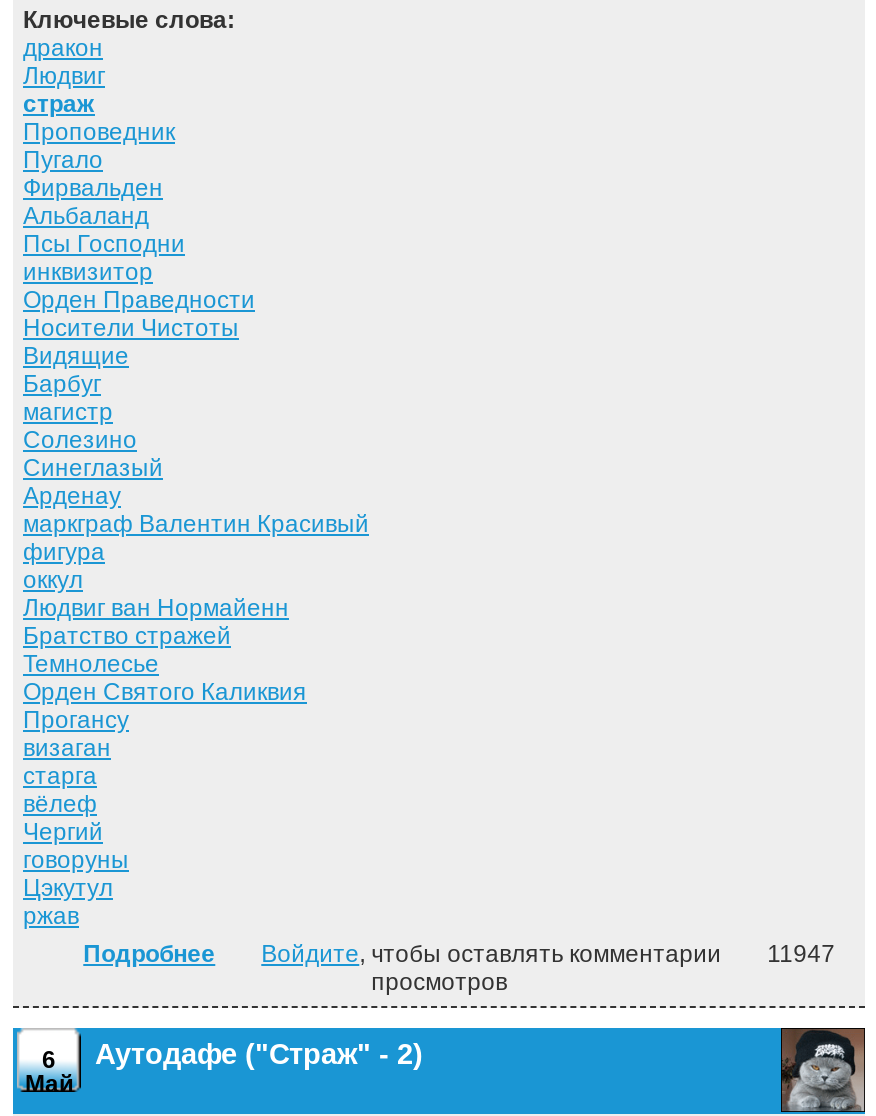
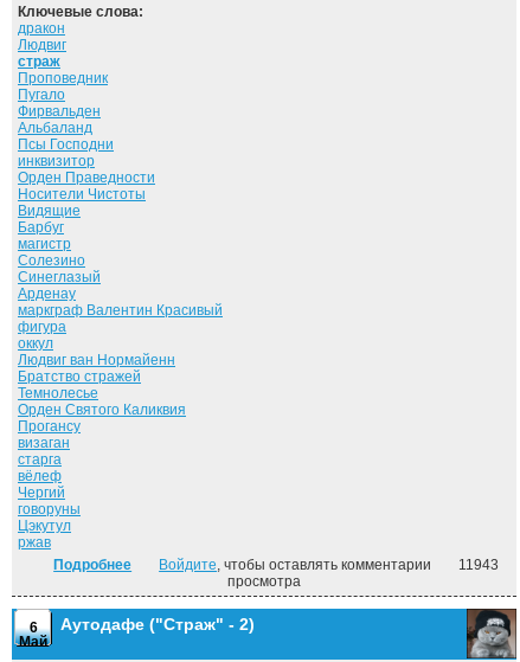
- 11947
- просмотров
+ 11943
+ просмотра
